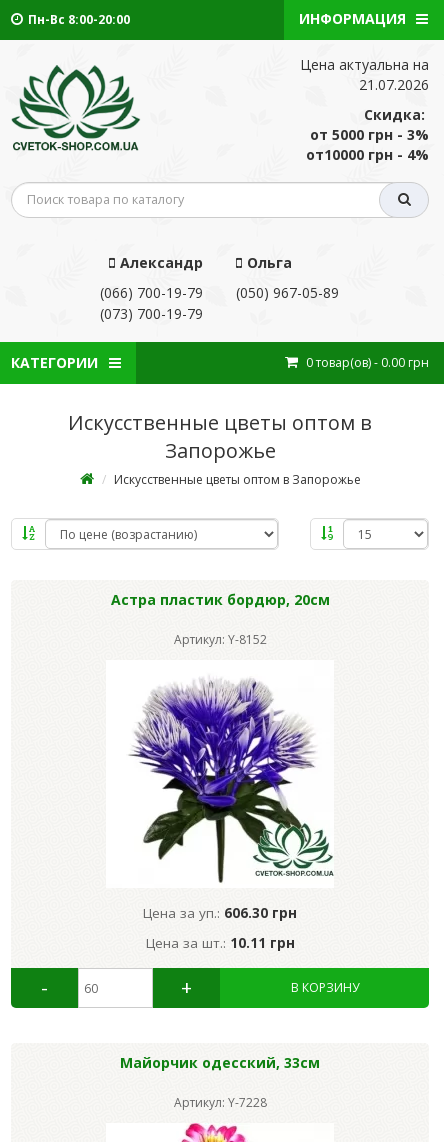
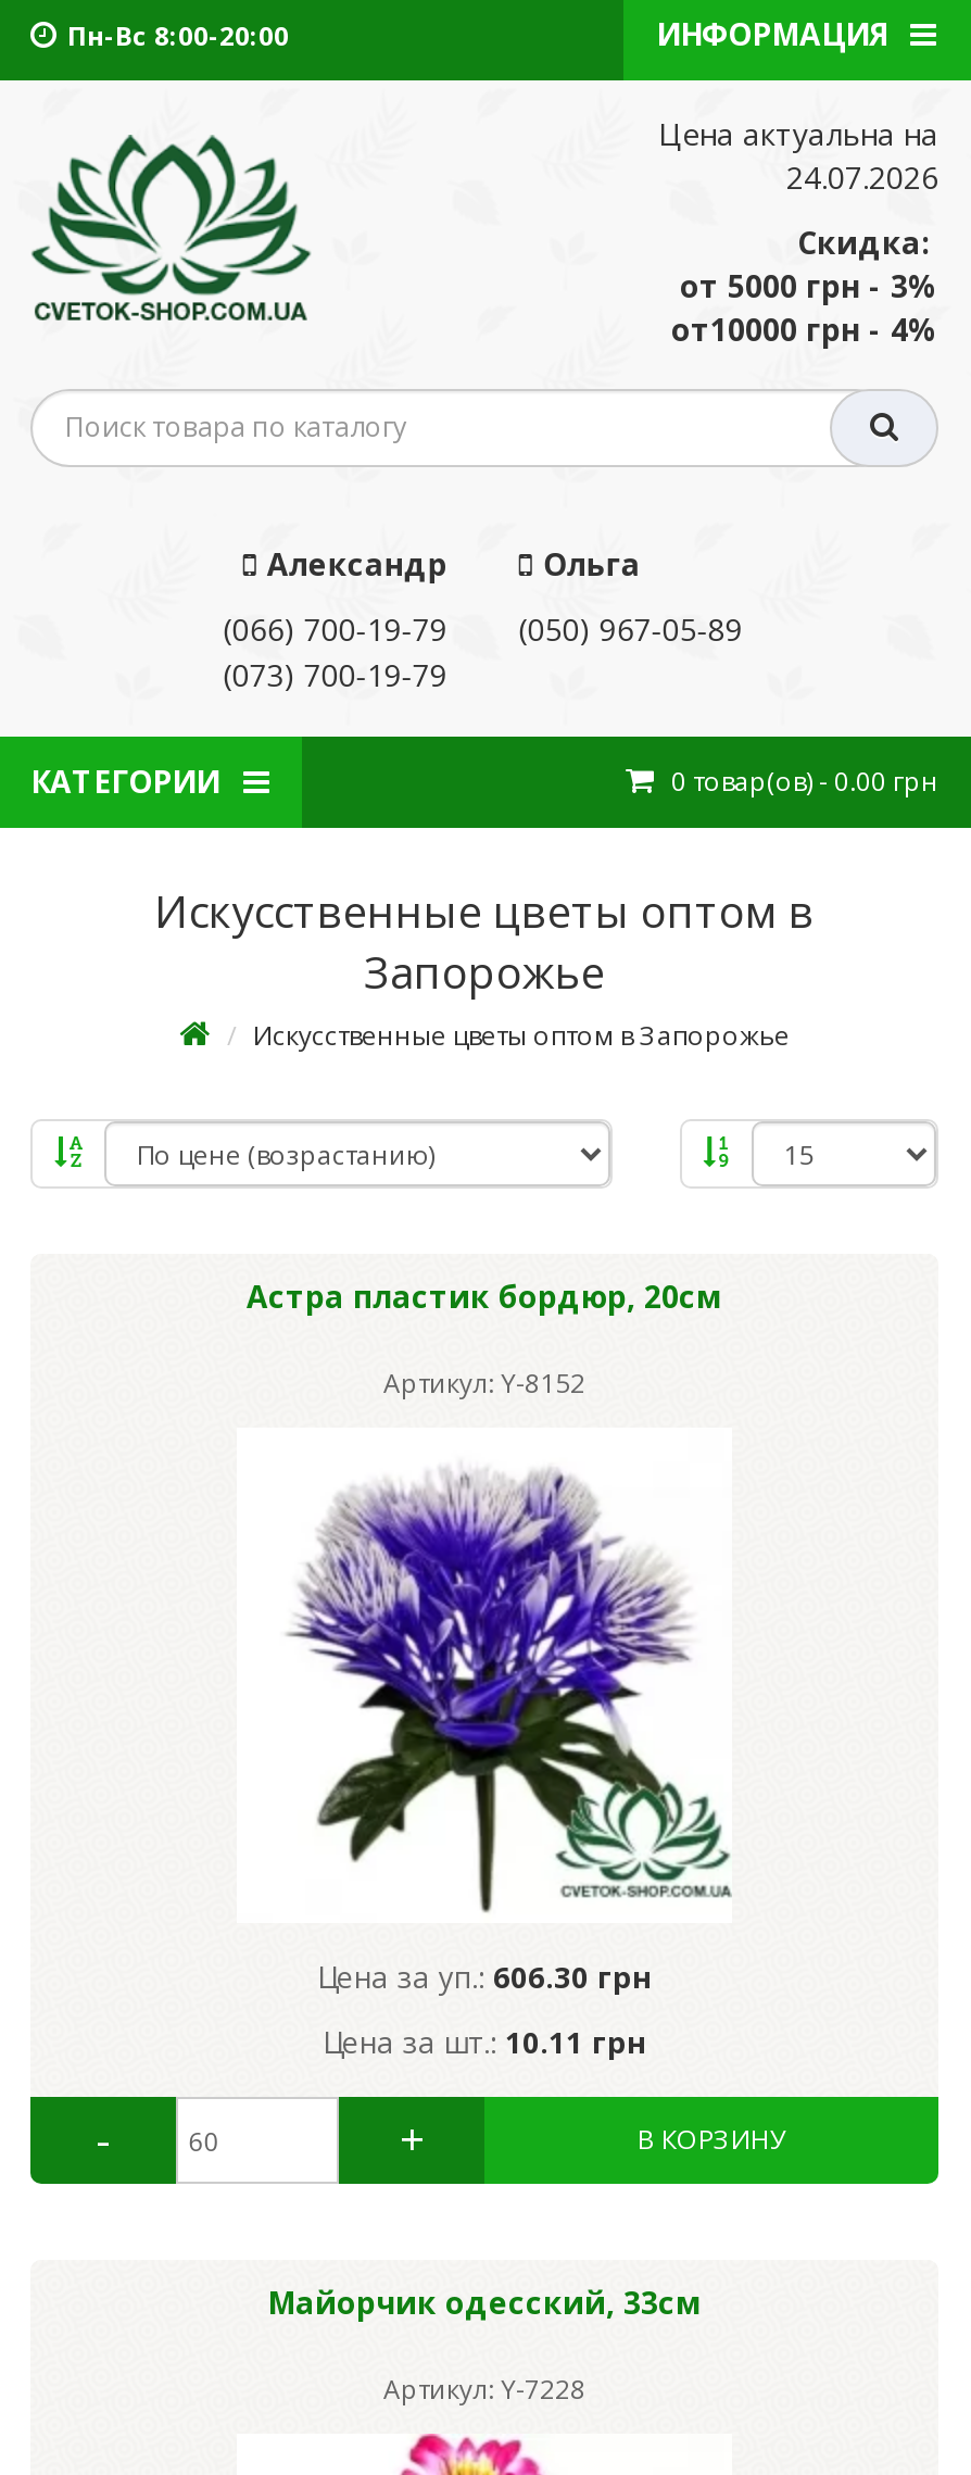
- 21.07.2026
+ 24.07.2026
